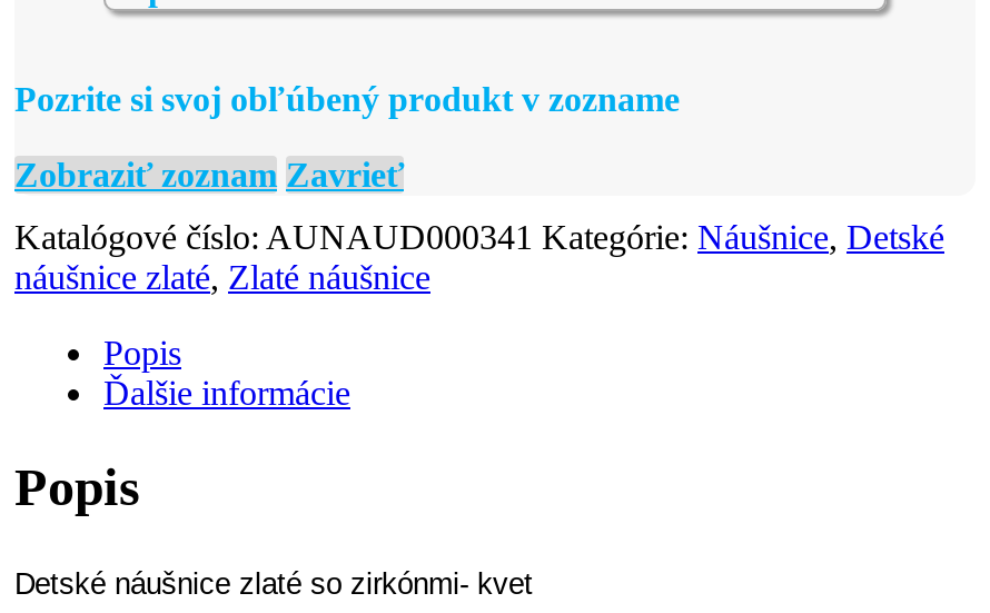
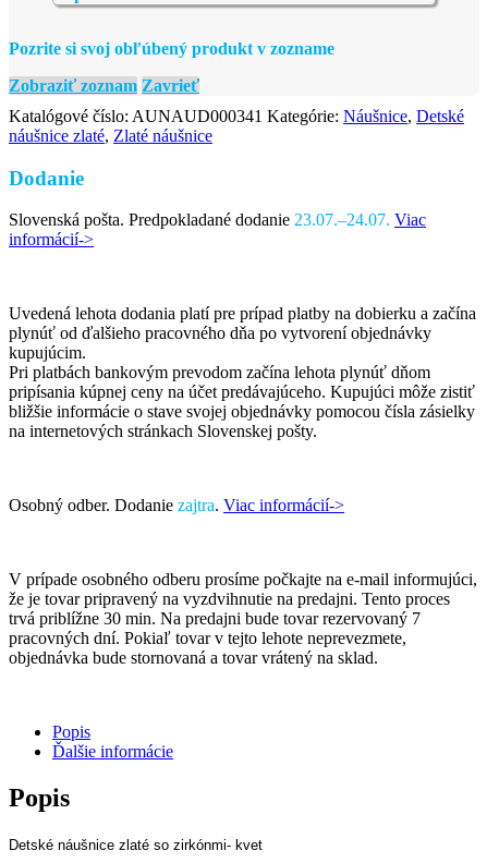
+ Dodanie
+ Slovenská pošta. Predpokladané dodanie 23.07.–24.07. Viac
+ informácií->

+ Uvedená lehota dodania platí pre prípad platby na dobierku a začína
+ plynúť od ďalšieho pracovného dňa po vytvorení objednávky
+ kupujúcim.
+ Pri platbách bankovým prevodom začína lehota plynúť dňom
+ pripísania kúpnej ceny na účet predávajúceho. Kupujúci môže zistiť
+ bližšie informácie o stave svojej objednávky pomocou čísla zásielky
+ na internetových stránkach Slovenskej pošty.

+ Osobný odber. Dodanie zajtra. Viac informácií->

+ V prípade osobného odberu prosíme počkajte na e-mail informujúci,
+ že je tovar pripravený na vyzdvihnutie na predajni. Tento proces
+ trvá priblížne 30 min. Na predajni bude tovar rezervovaný 7
+ pracovných dní. Pokiaľ tovar v tejto lehote neprevezmete,
+ objednávka bude stornovaná a tovar vrátený na sklad.
